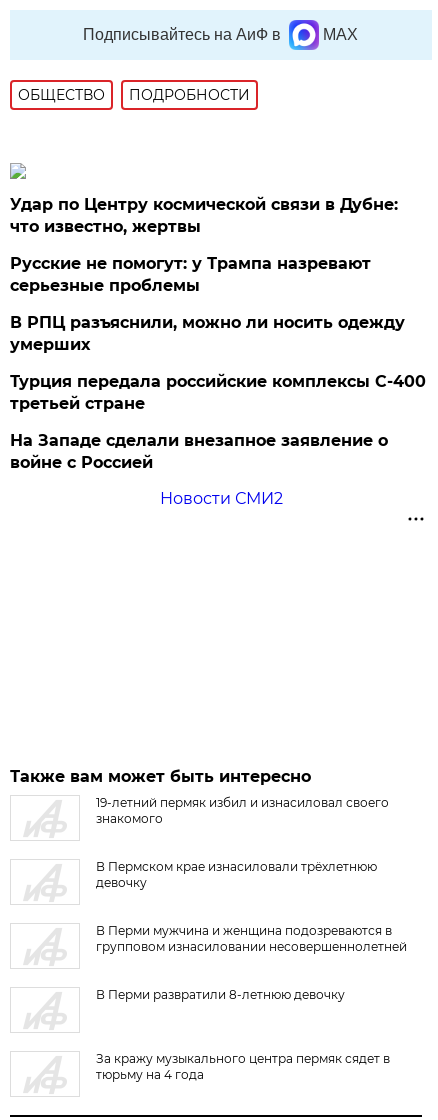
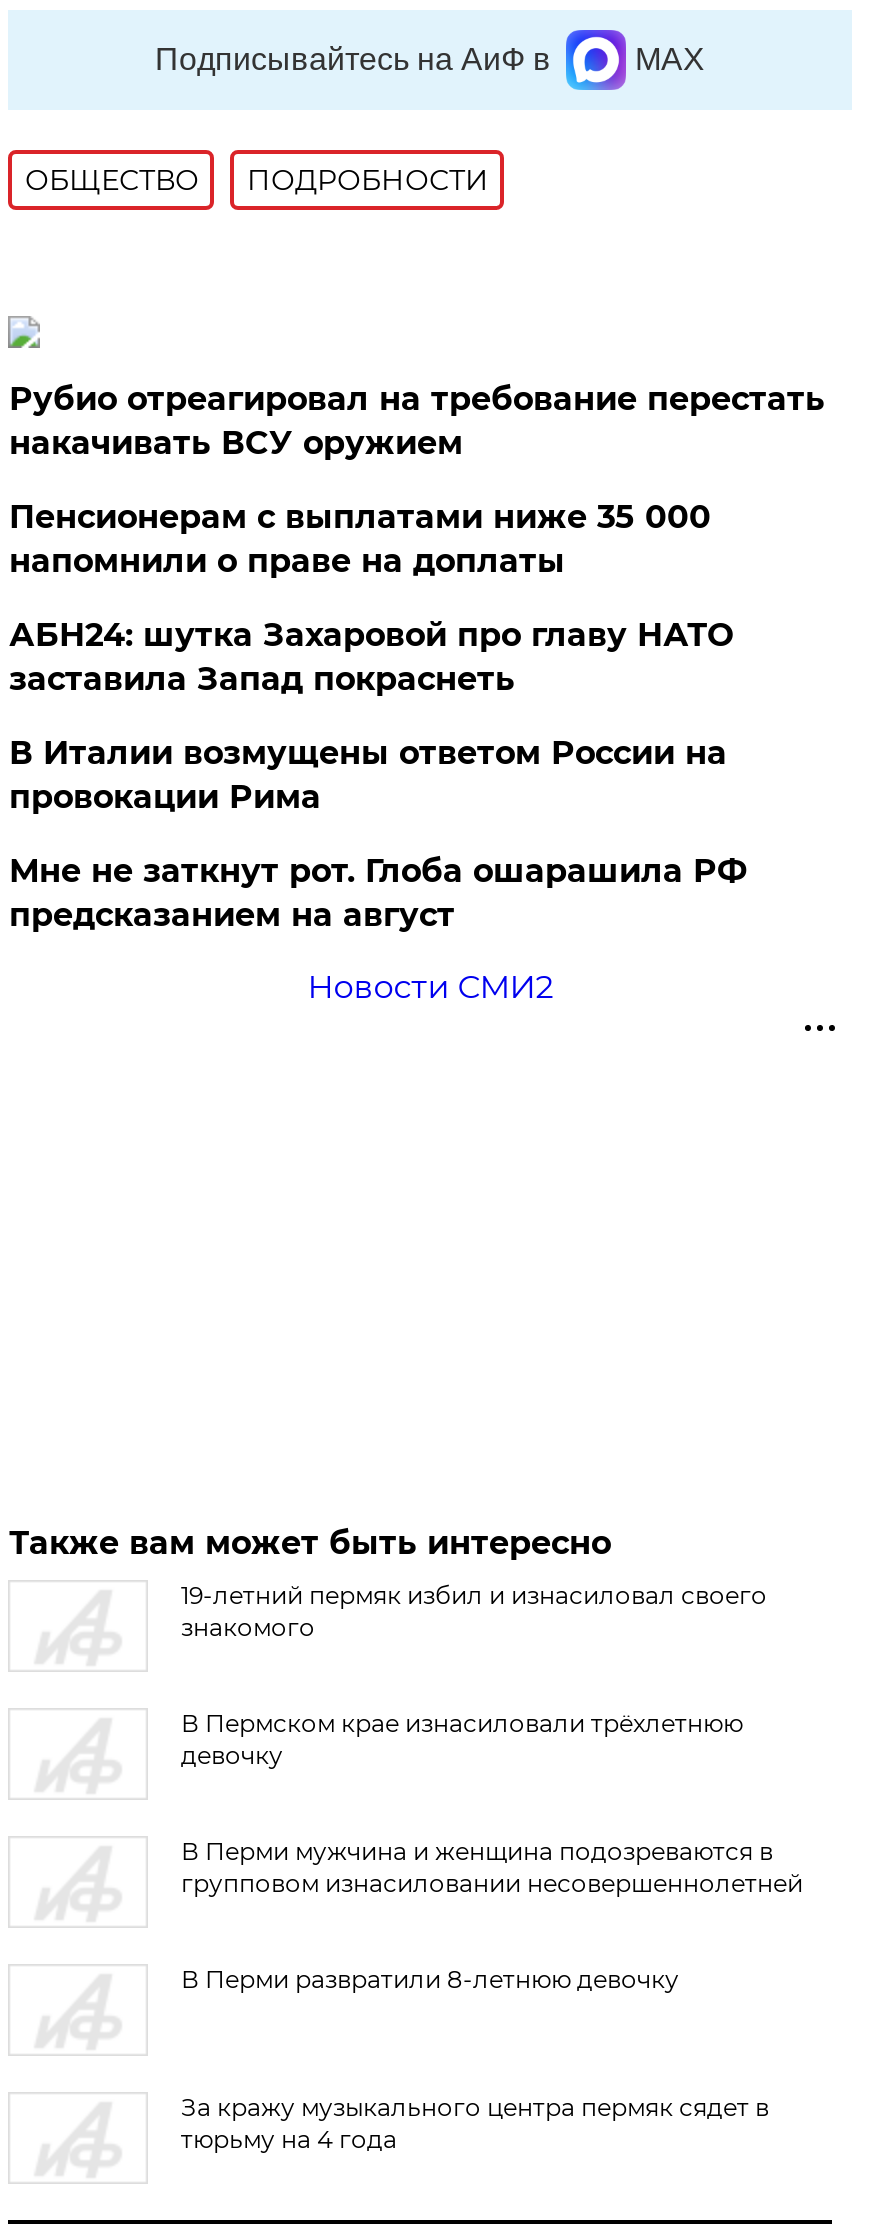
- Удар по Центру космической связи в Дубне:
- что известно, жертвы
+ Рубио отреагировал на требование перестать
+ накачивать ВСУ оружием

- Русские не помогут: у Трампа назревают
- серьезные проблемы
+ Пенсионерам с выплатами ниже 35 000
+ напомнили о праве на доплаты

- В РПЦ разъяснили, можно ли носить одежду
- умерших
+ АБН24: шутка Захаровой про главу НАТО
+ заставила Запад покраснеть

- Турция передала российские комплексы С-400
- третьей стране
+ В Италии возмущены ответом России на
+ провокации Рима

- На Западе сделали внезапное заявление о
- войне с Россией
+ Мне не заткнут рот. Глоба ошарашила РФ
+ предсказанием на август
